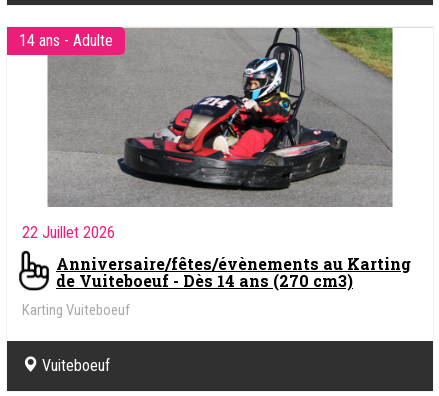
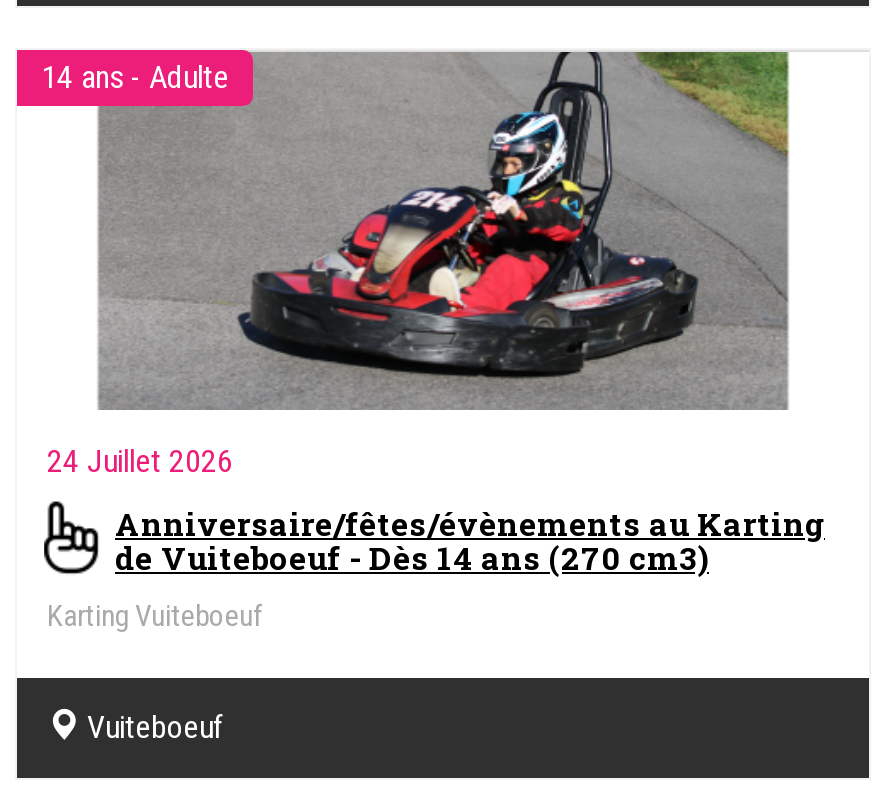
- 22 Juillet 2026
+ 24 Juillet 2026
